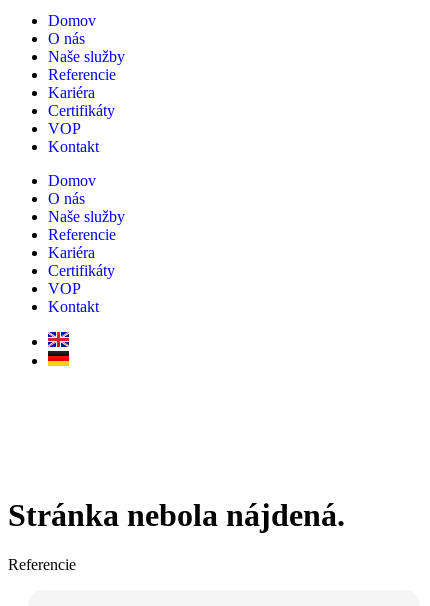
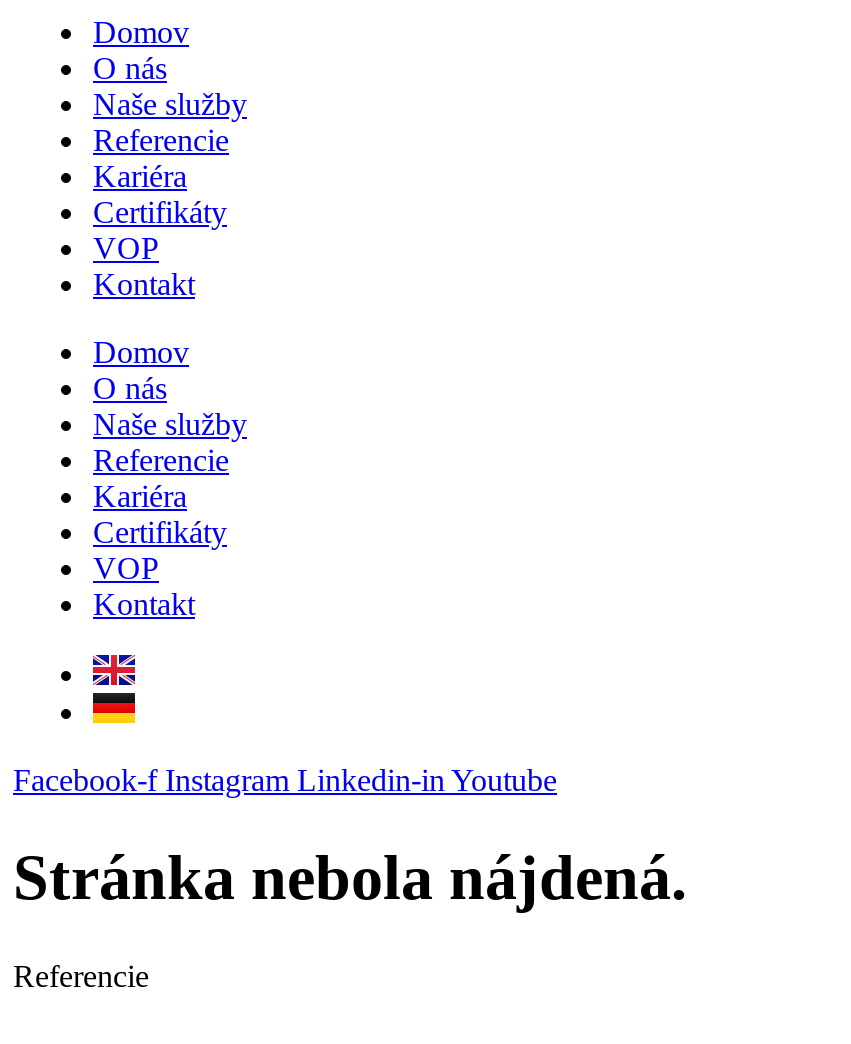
+ Facebook-f Instagram Linkedin-in Youtube
